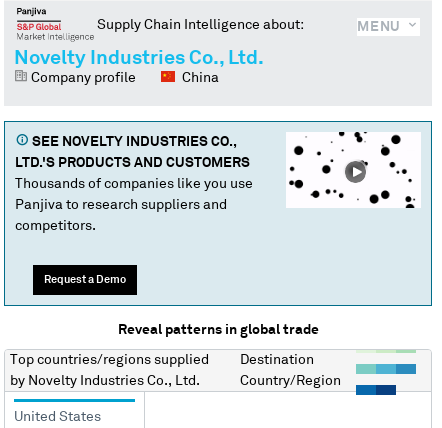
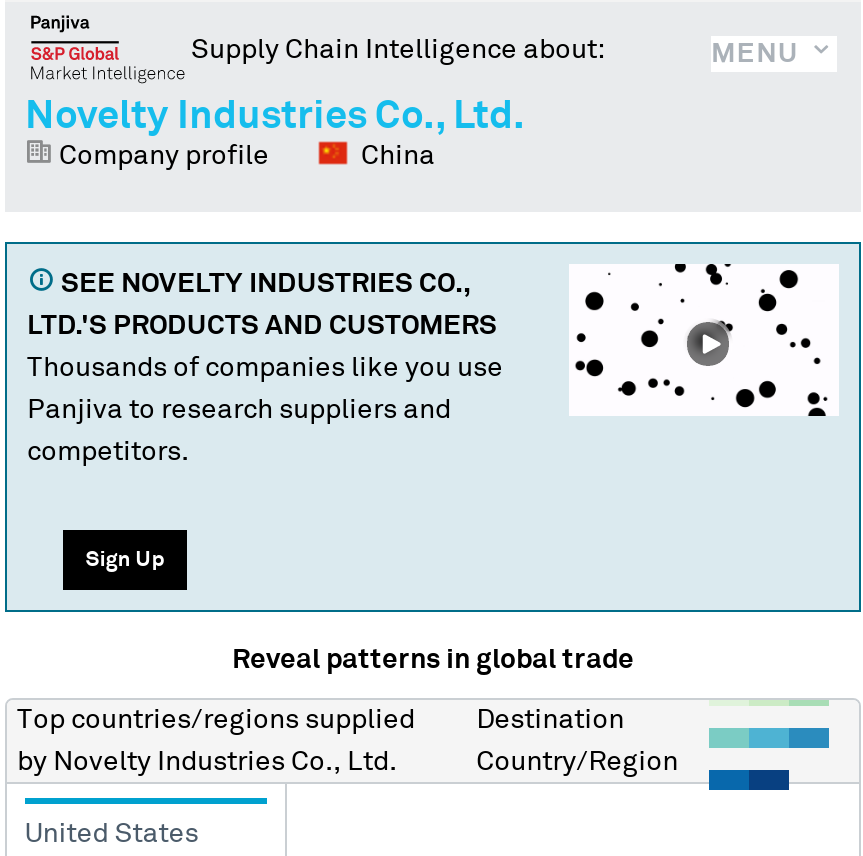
- Request a Demo
+ Sign Up
